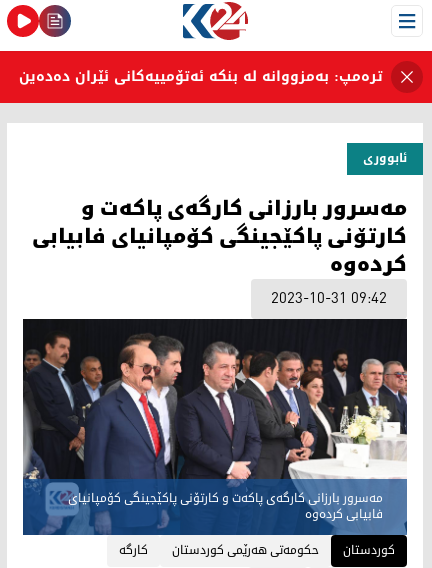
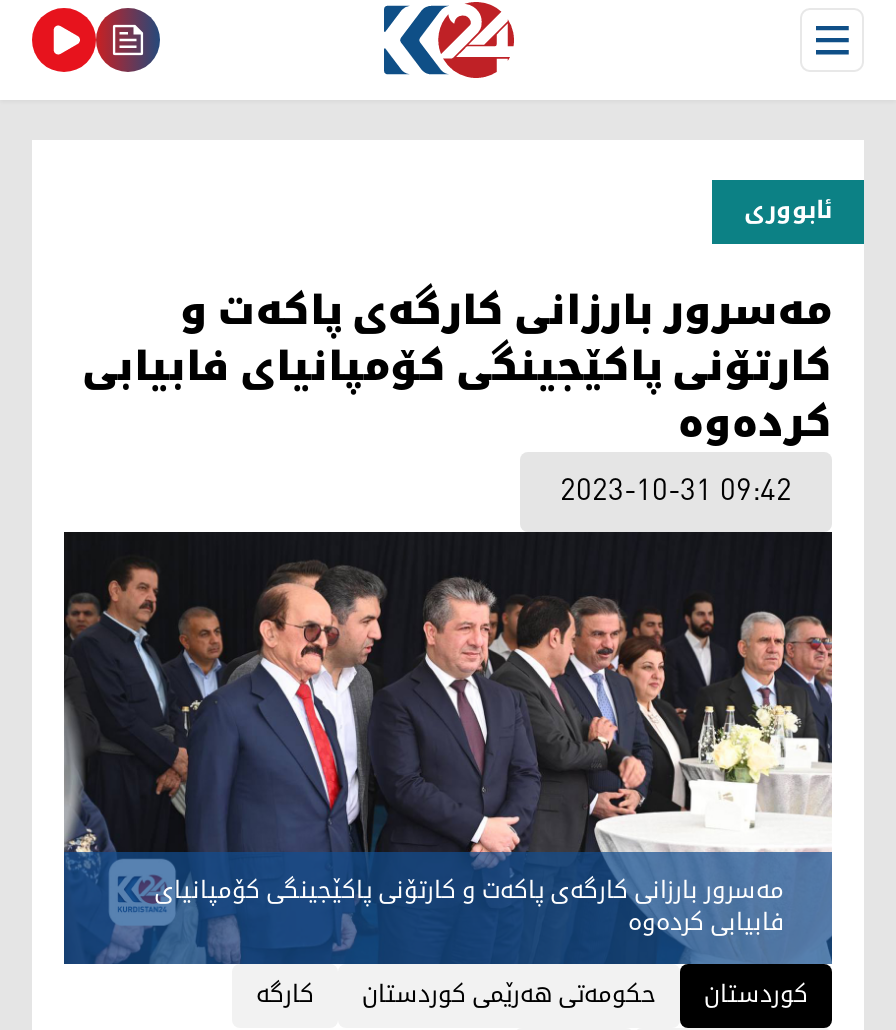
- ترەمپ: بەمزووانە لە بنکە ئەتۆمییەکانی ئێران دەدەین
